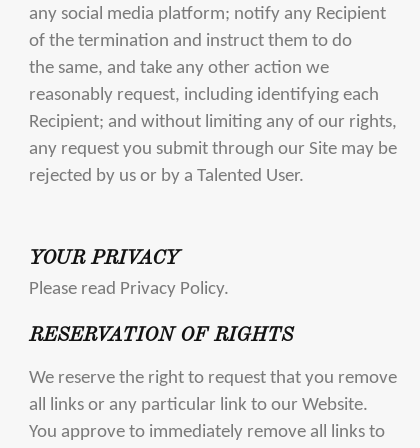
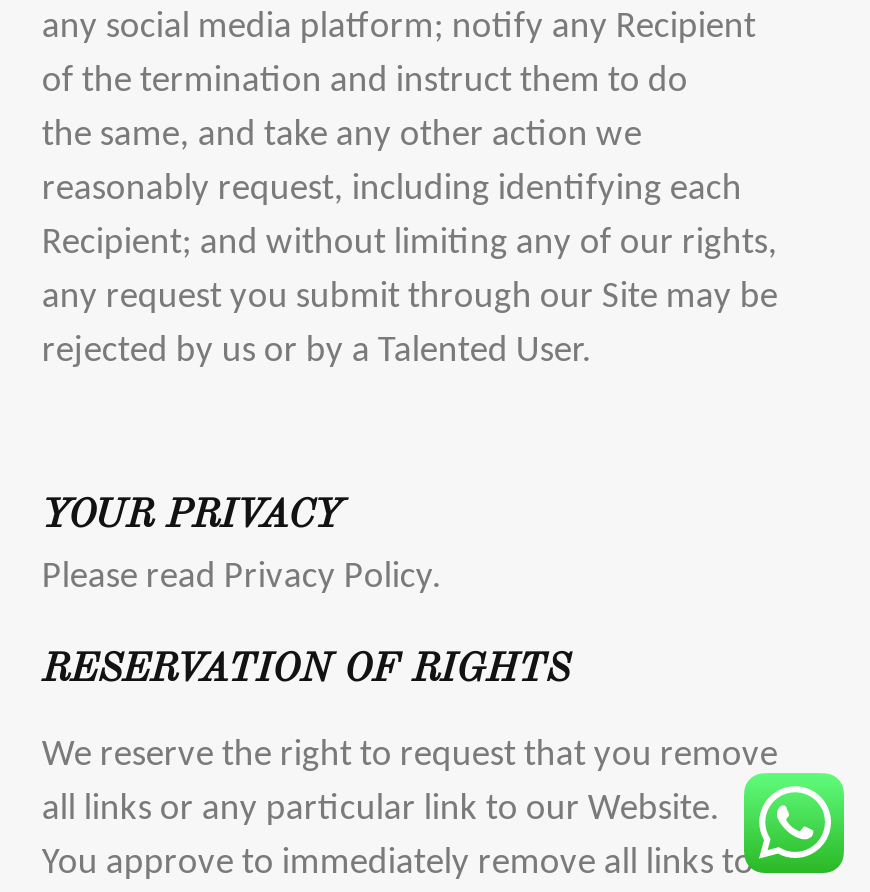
+ [image]
